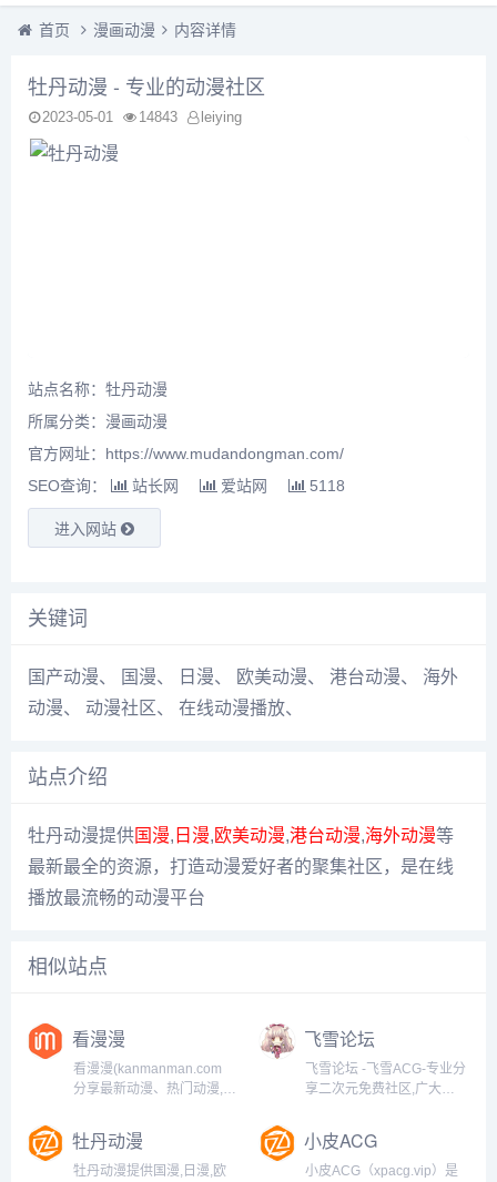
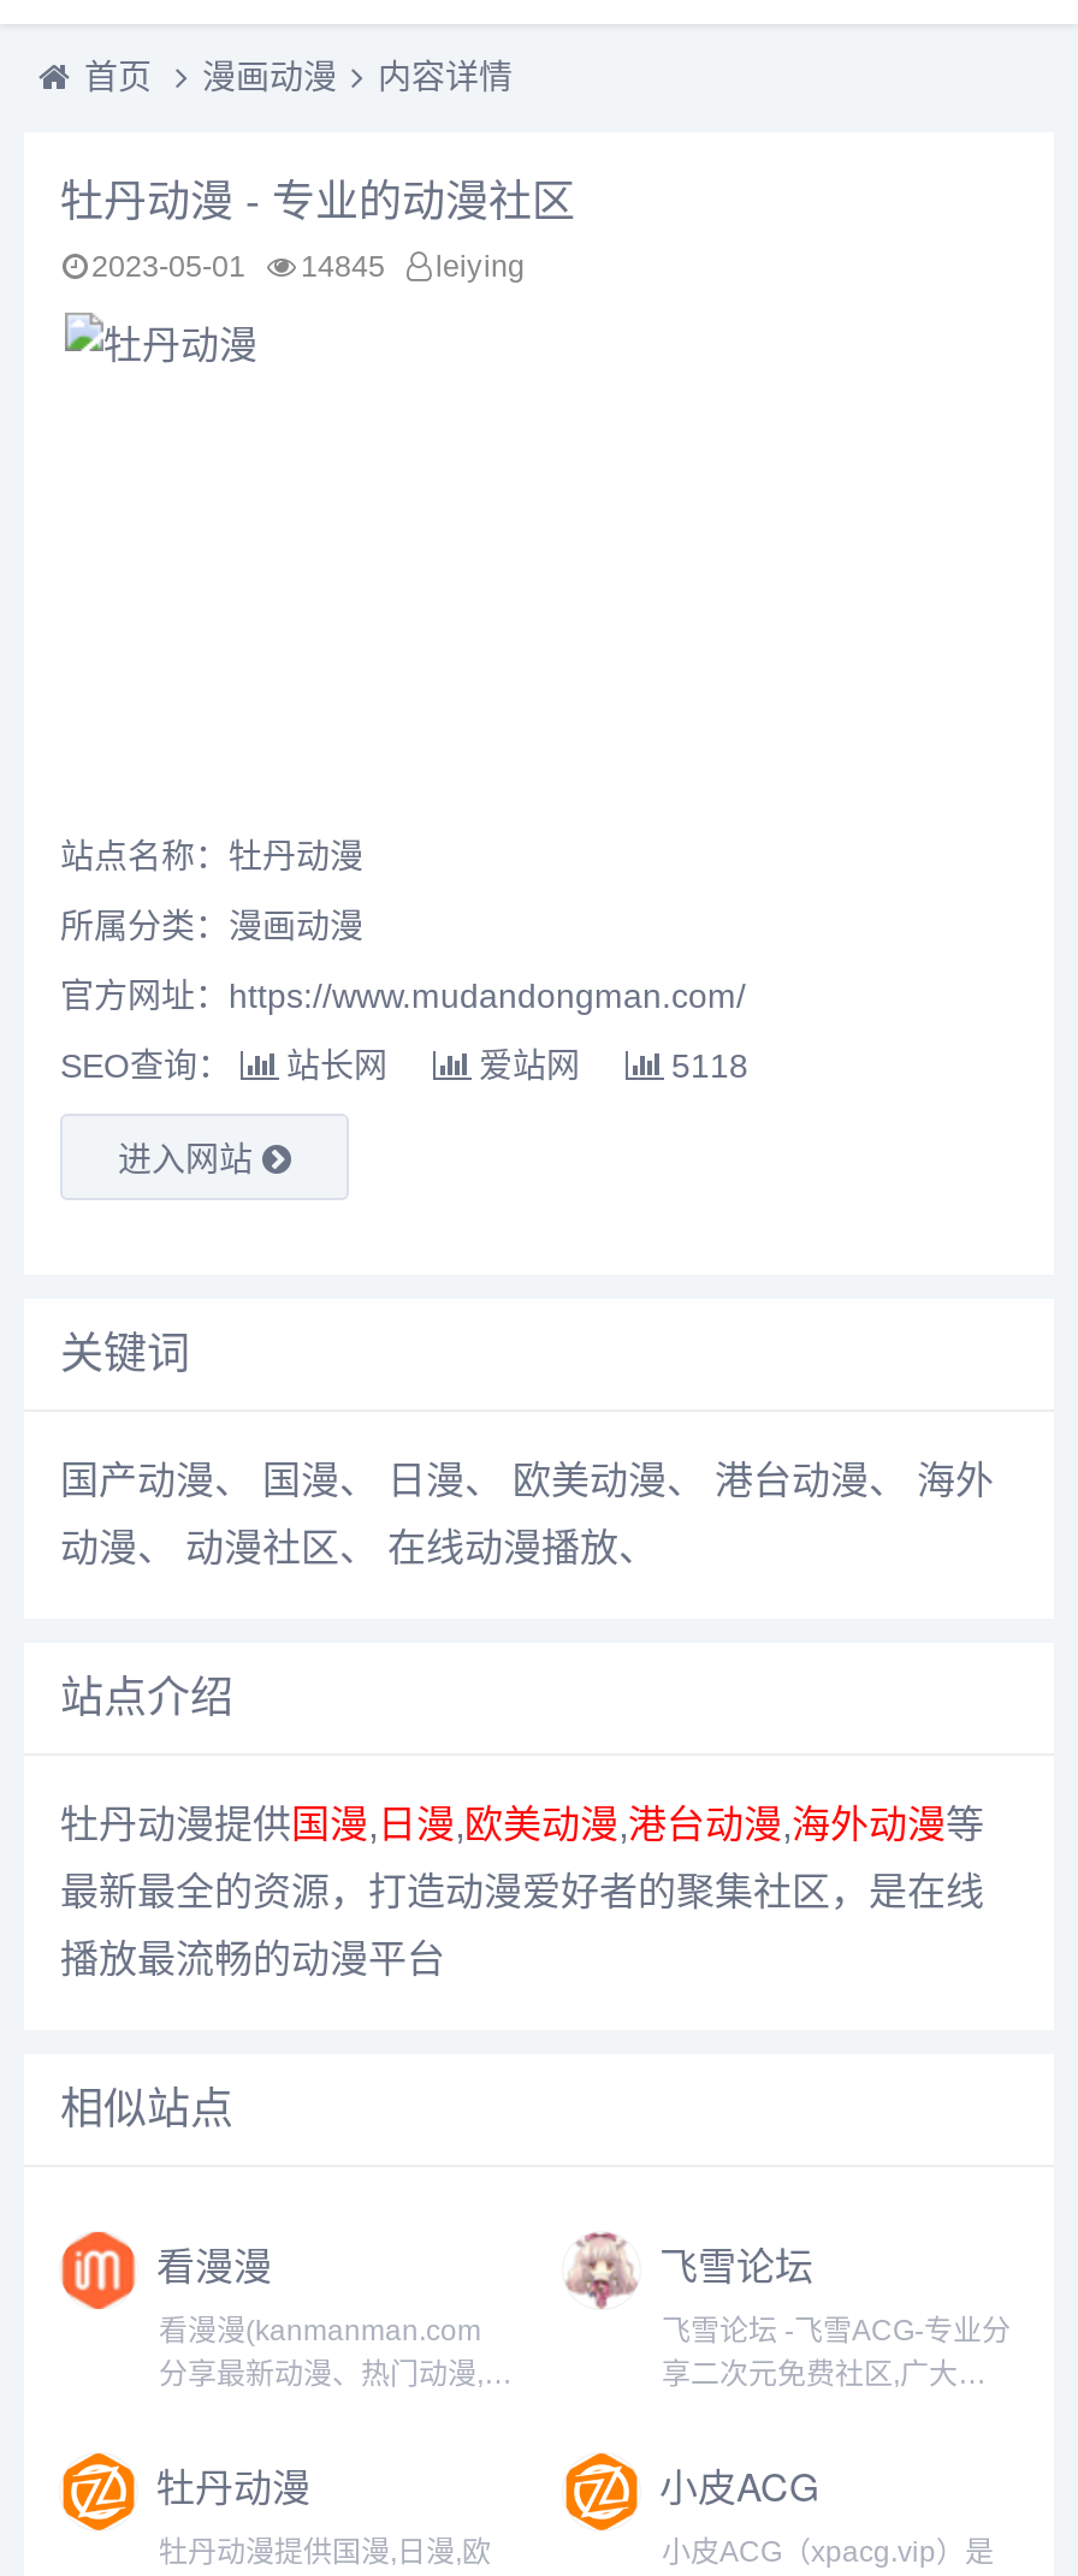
- 2023-05-01 14843 leiying
+ 2023-05-01 14845 leiying
